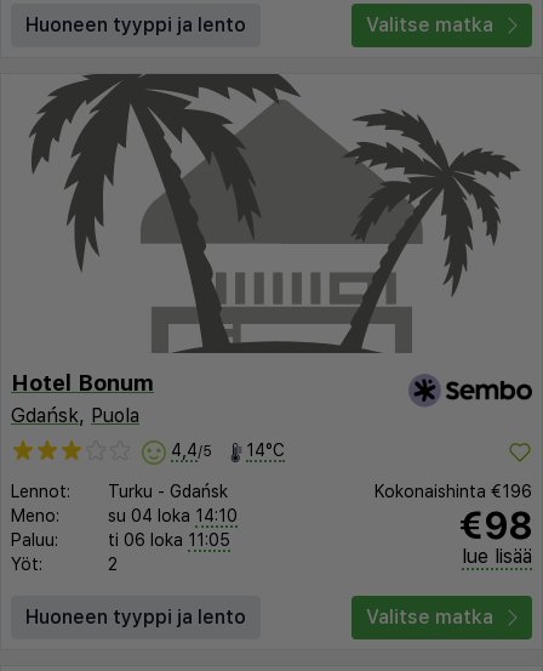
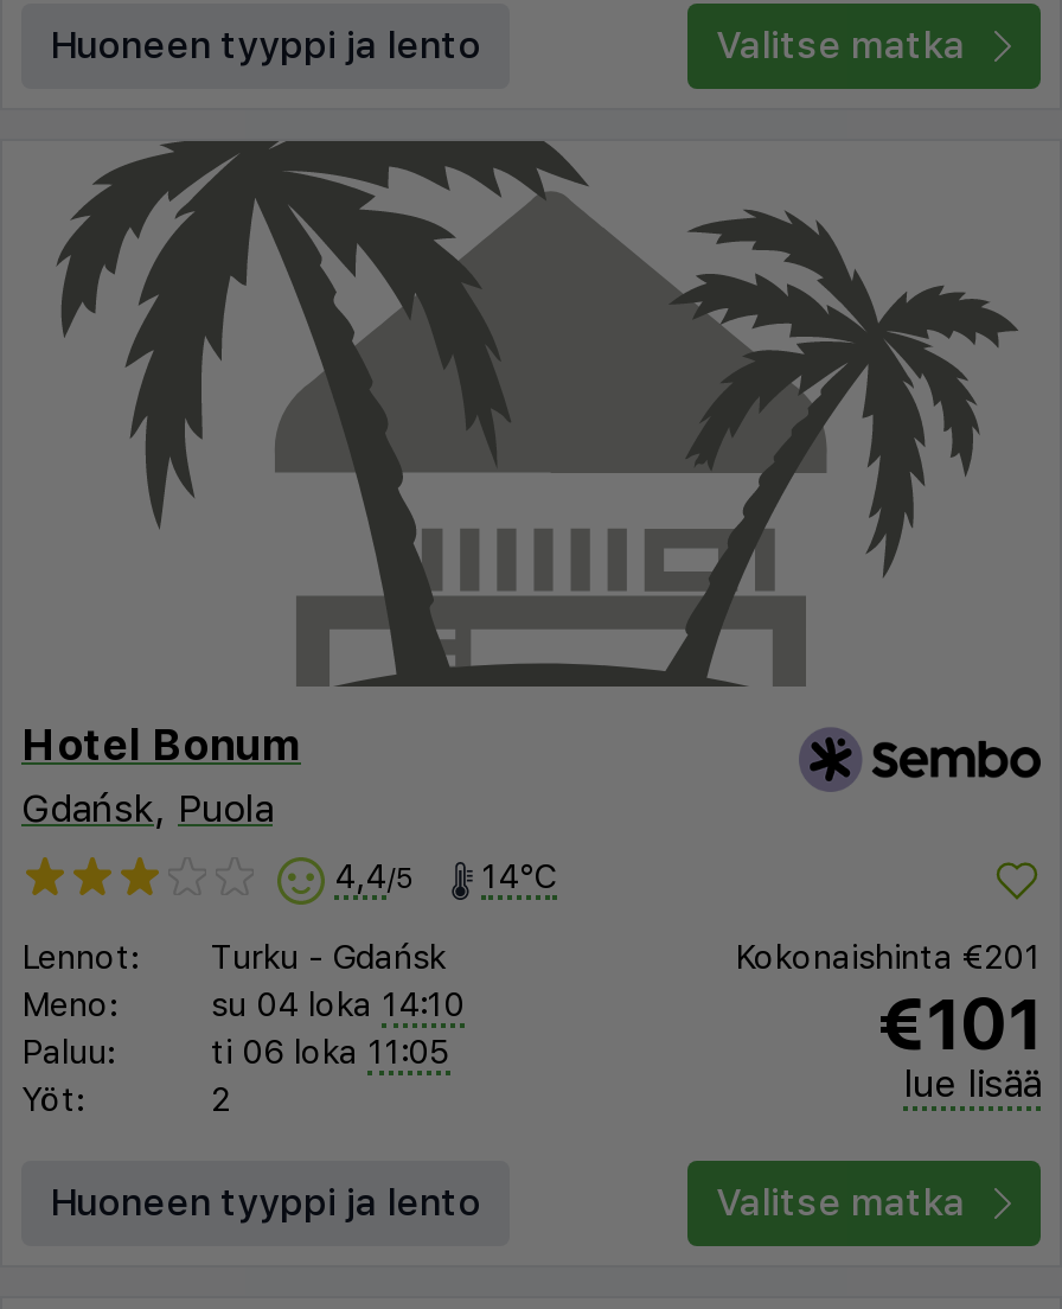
- Kokonaishinta €196
+ Kokonaishinta €201

- €98
+ €101
